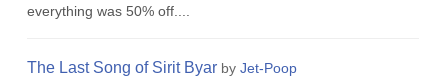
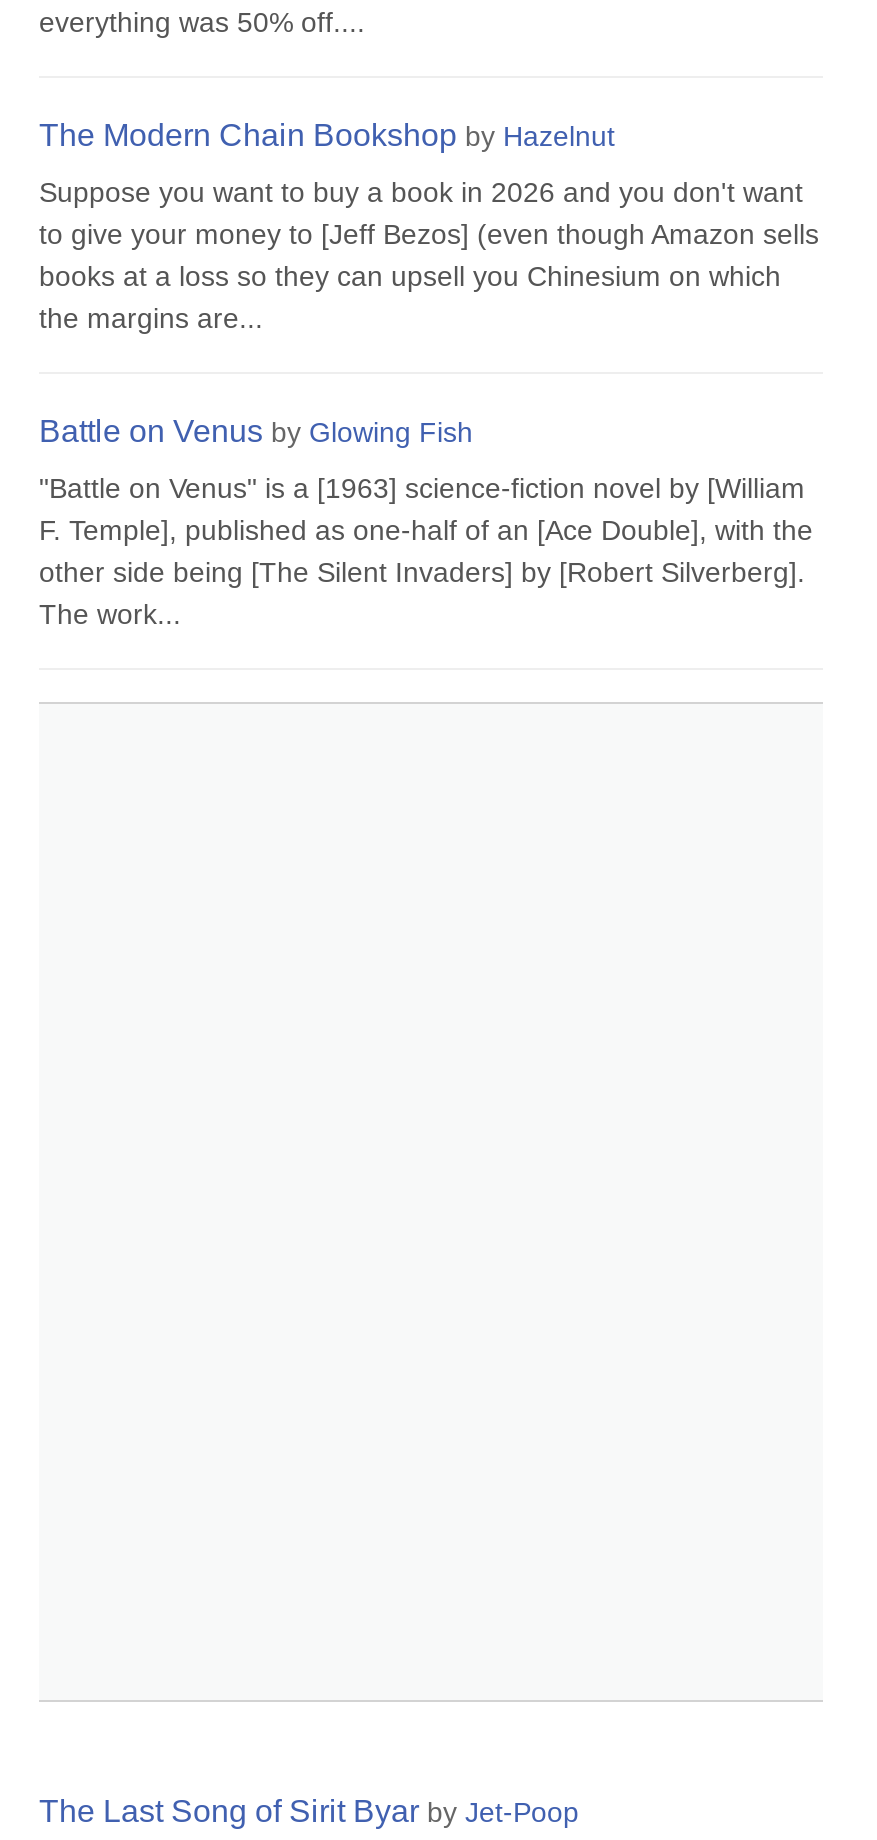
+ The Modern Chain Bookshop by Hazelnut
+ Suppose you want to buy a book in 2026 and you don't want
+ to give your money to [Jeff Bezos] (even though Amazon sells
+ books at a loss so they can upsell you Chinesium on which
+ the margins are...
+ Battle on Venus by Glowing Fish
+ "Battle on Venus" is a [1963] science-fiction novel by [William
+ F. Temple], published as one-half of an [Ace Double], with the
+ other side being [The Silent Invaders] by [Robert Silverberg].
+ The work...
